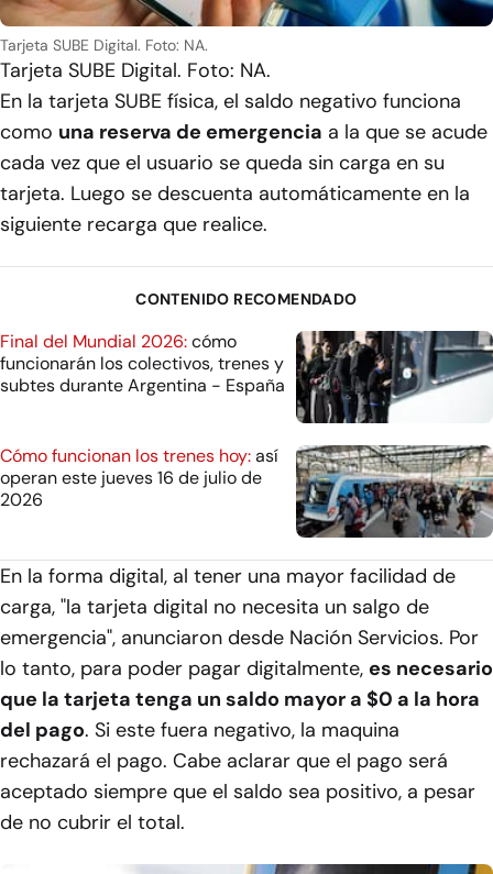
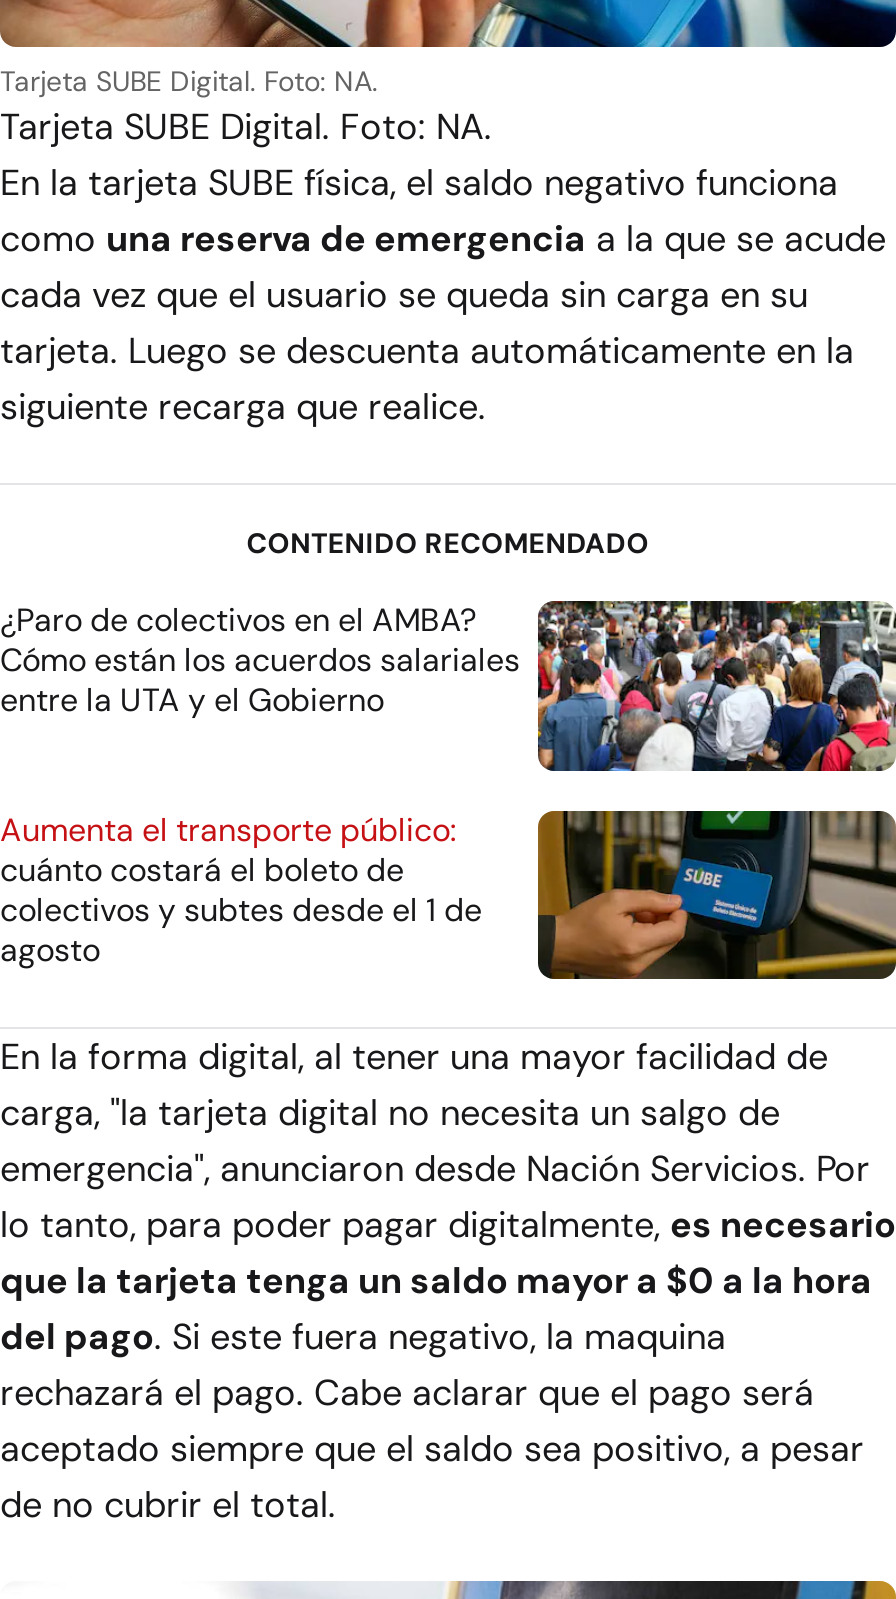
- [image]
- Final del Mundial 2026: cómo
- funcionarán los colectivos, trenes y
- subtes durante Argentina - España
+ [image]
+ ¿Paro de colectivos en el AMBA?
+ Cómo están los acuerdos salariales
+ entre la UTA y el Gobierno

- [image]
- Cómo funcionan los trenes hoy: así
- operan este jueves 16 de julio de
- 2026
+ [image]
+ Aumenta el transporte público:
+ cuánto costará el boleto de
+ colectivos y subtes desde el 1 de
+ agosto
